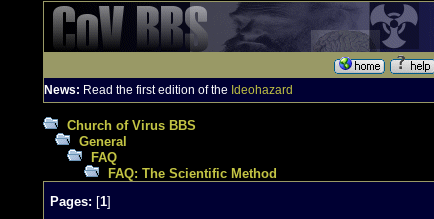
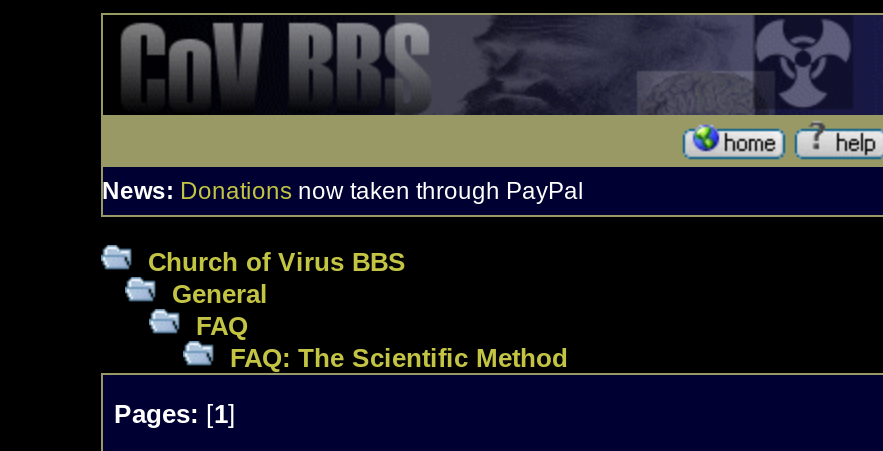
- News: Read the first edition of the Ideohazard
+ News: Donations now taken through PayPal
